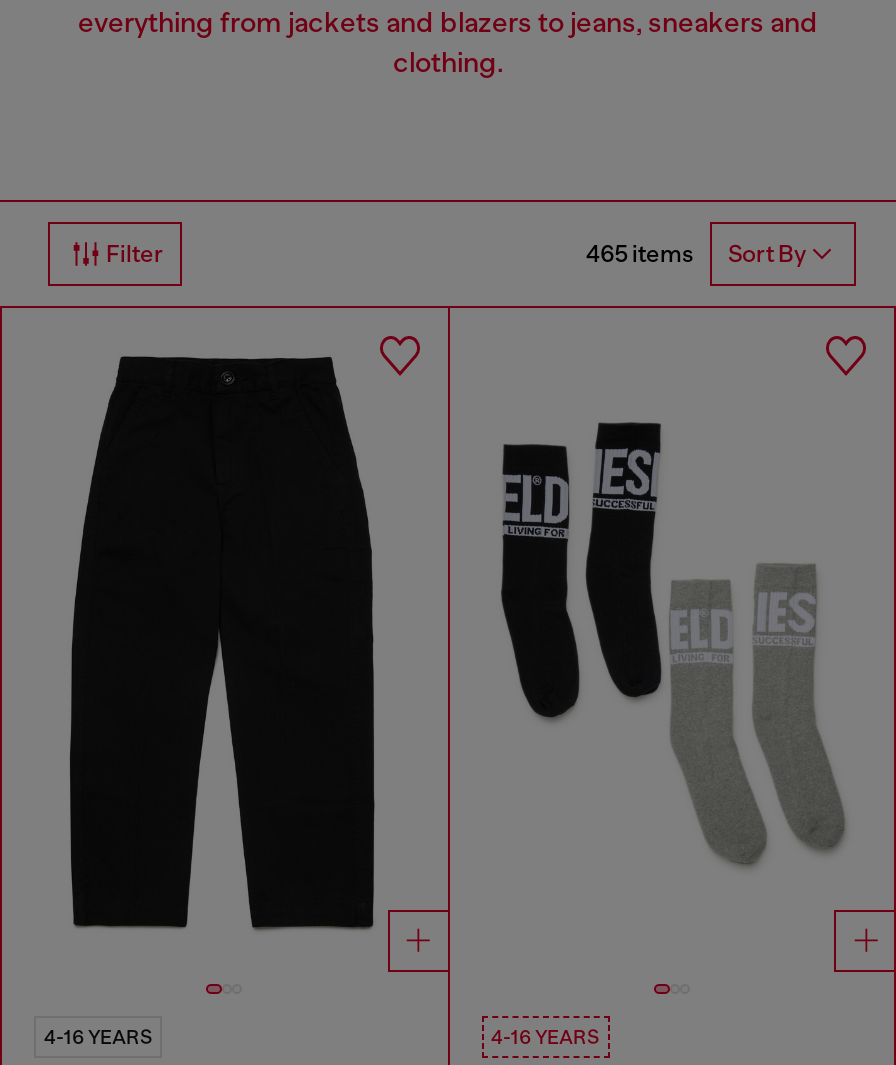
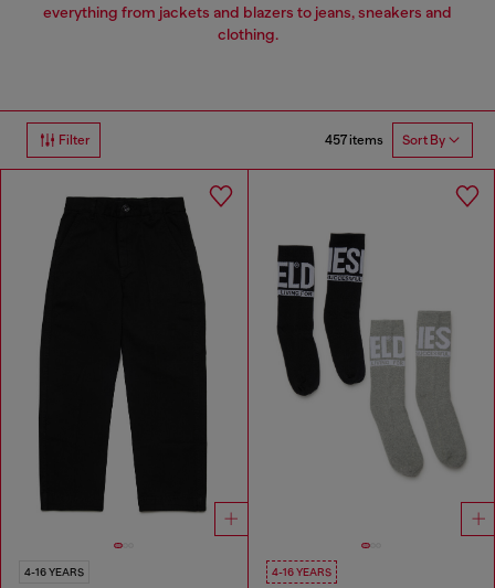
- 465 items Sort By
+ 457 items Sort By
